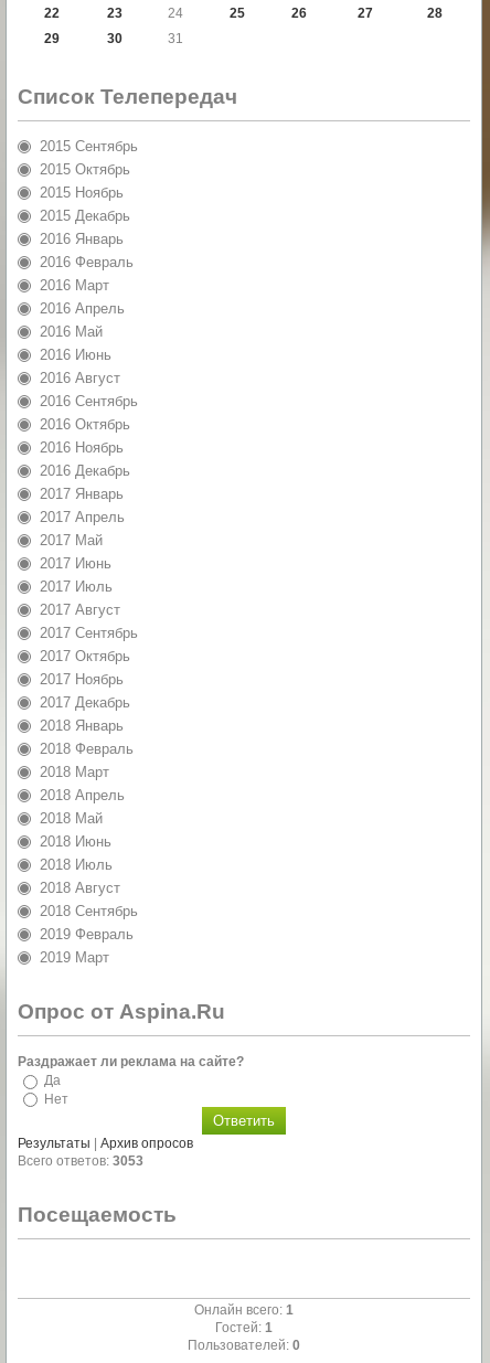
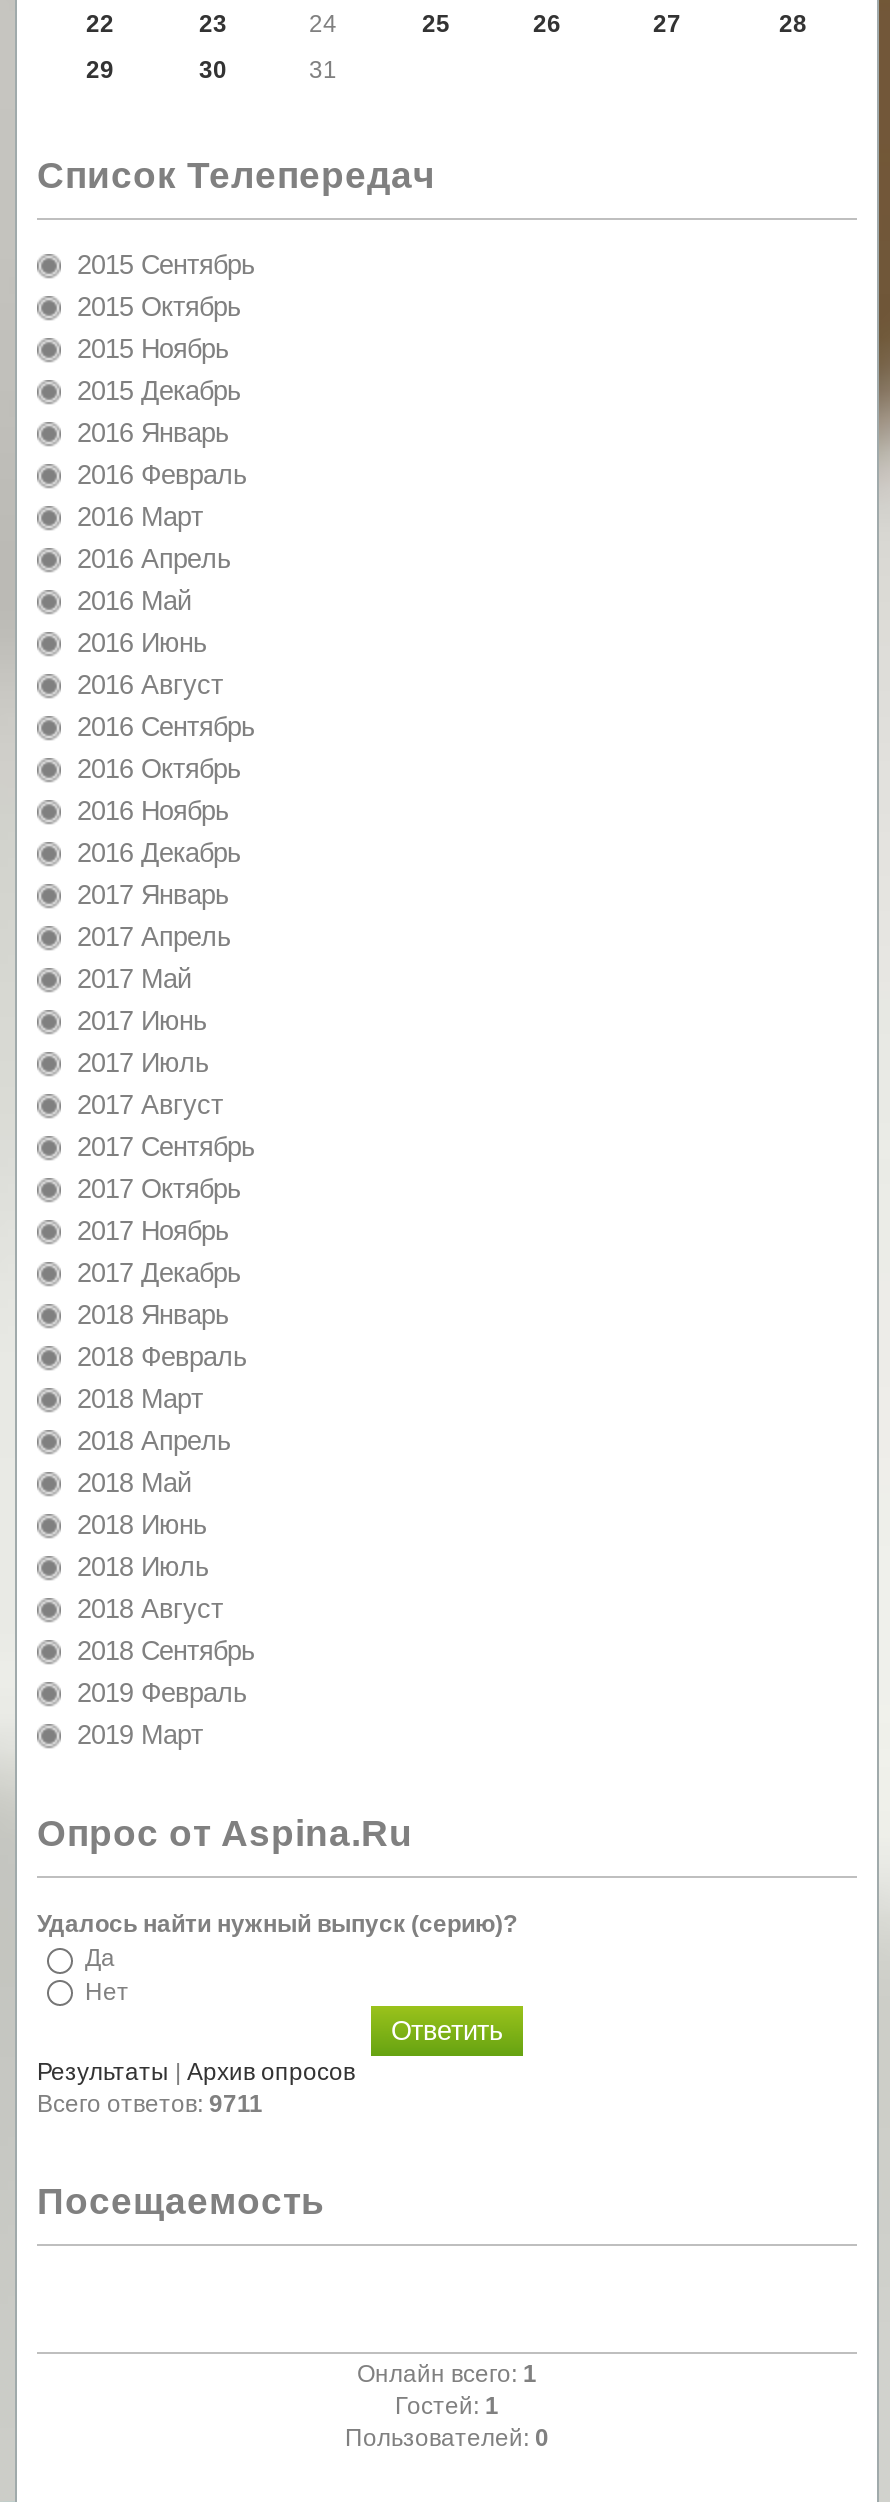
- Раздражает ли реклама на сайте?
+ Удалось найти нужный выпуск (серию)?

- Всего ответов: 3053
+ Всего ответов: 9711
